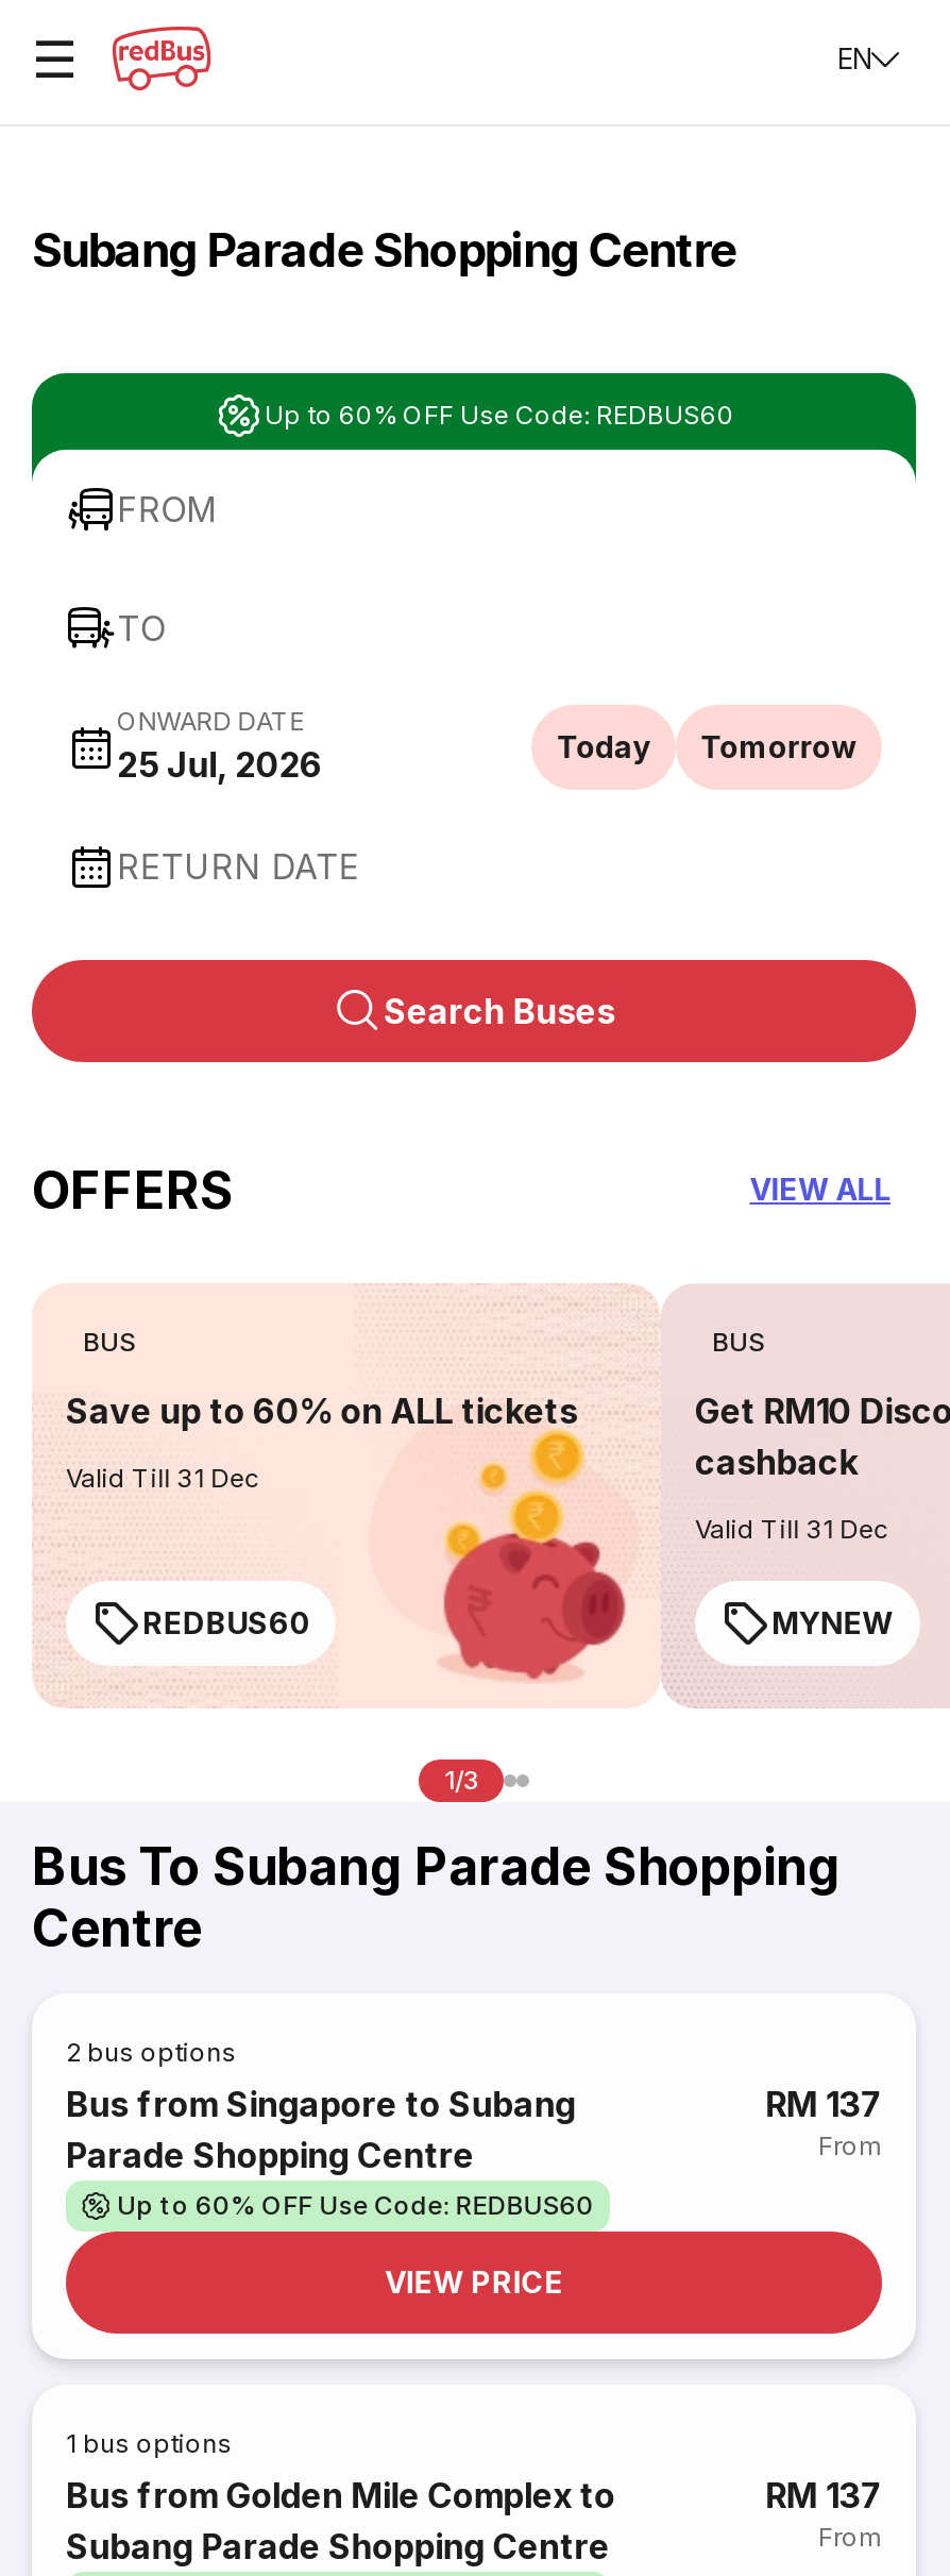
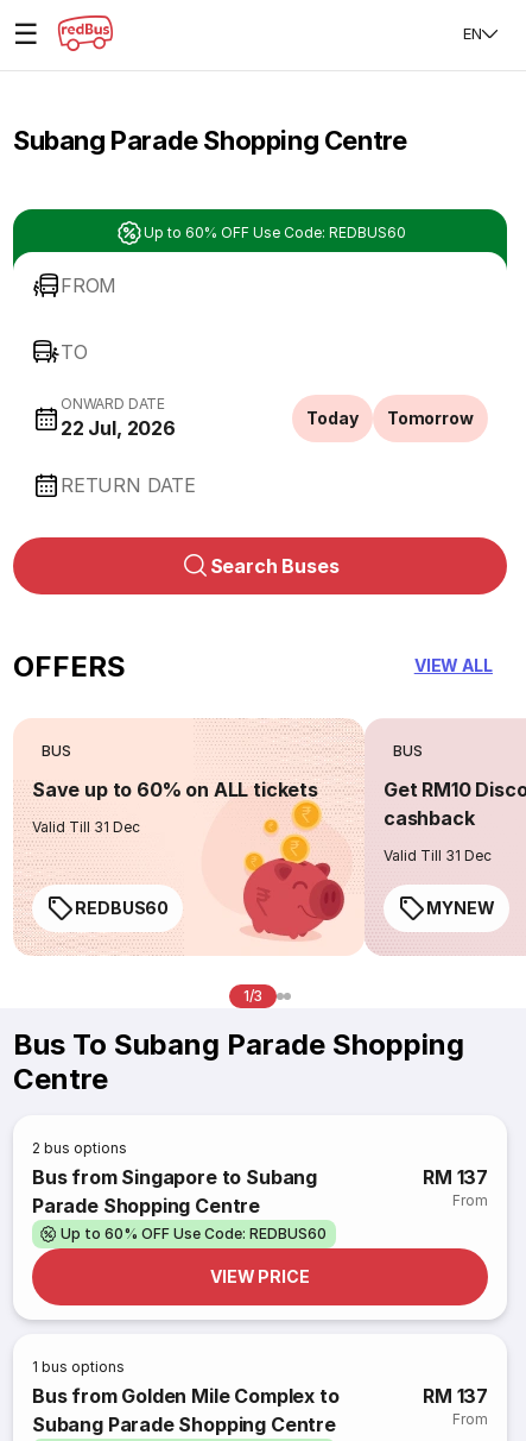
- 25 Jul, 2026
+ 22 Jul, 2026
